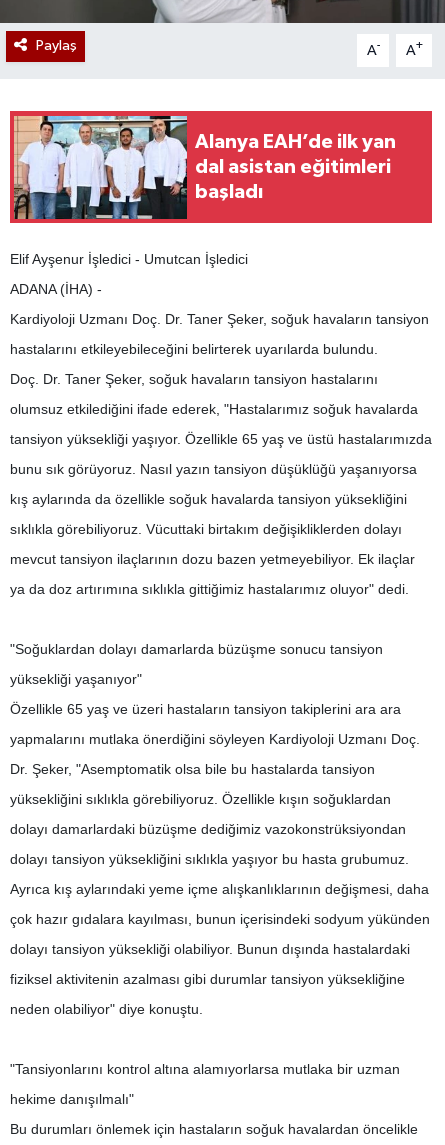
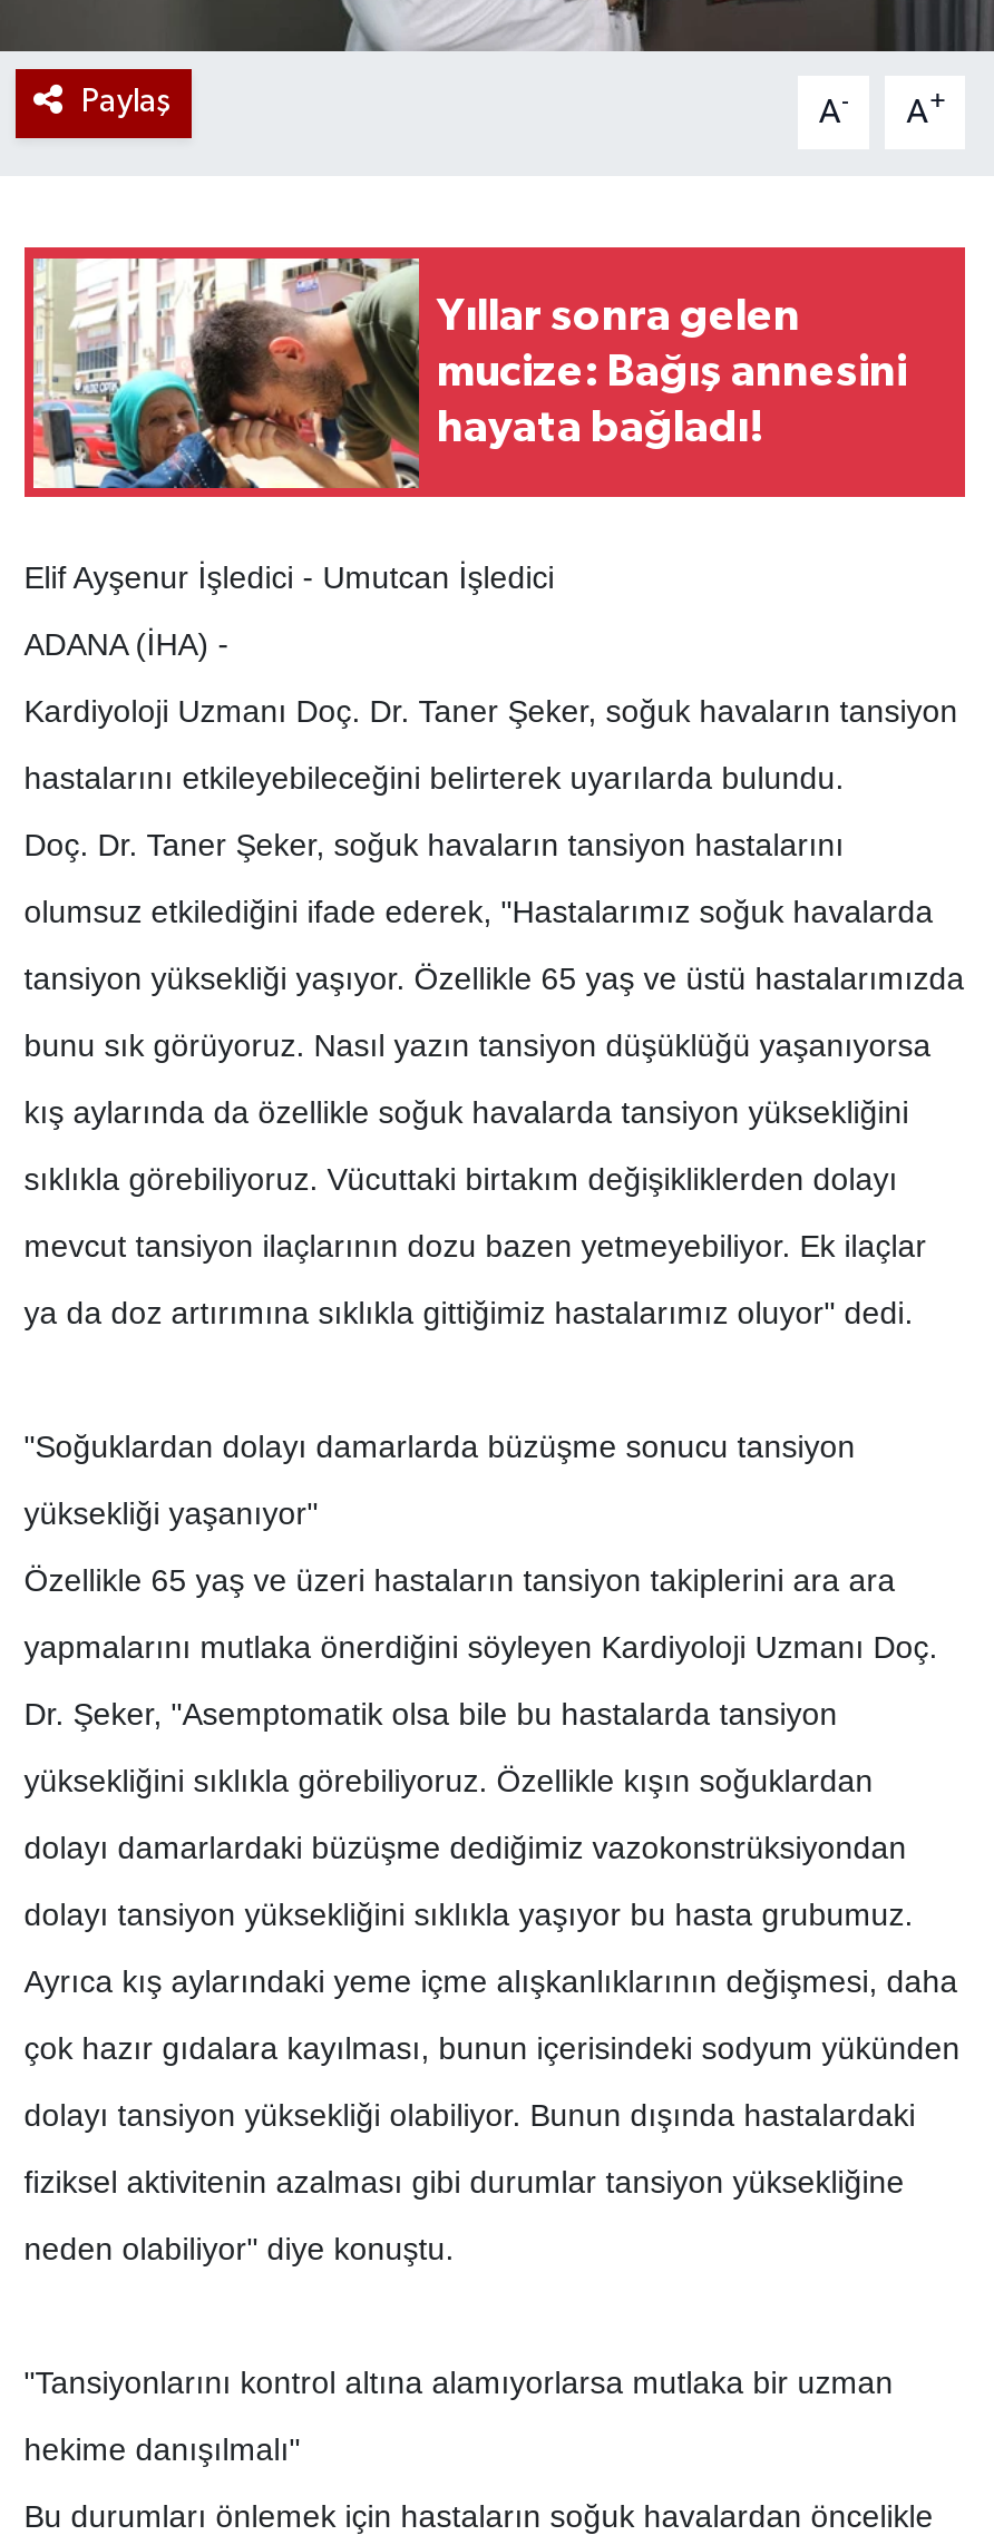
- [image]
- Alanya EAH’de ilk yan
- dal asistan eğitimleri
- başladı
+ [image]
+ Yıllar sonra gelen
+ mucize: Bağış annesini
+ hayata bağladı!
